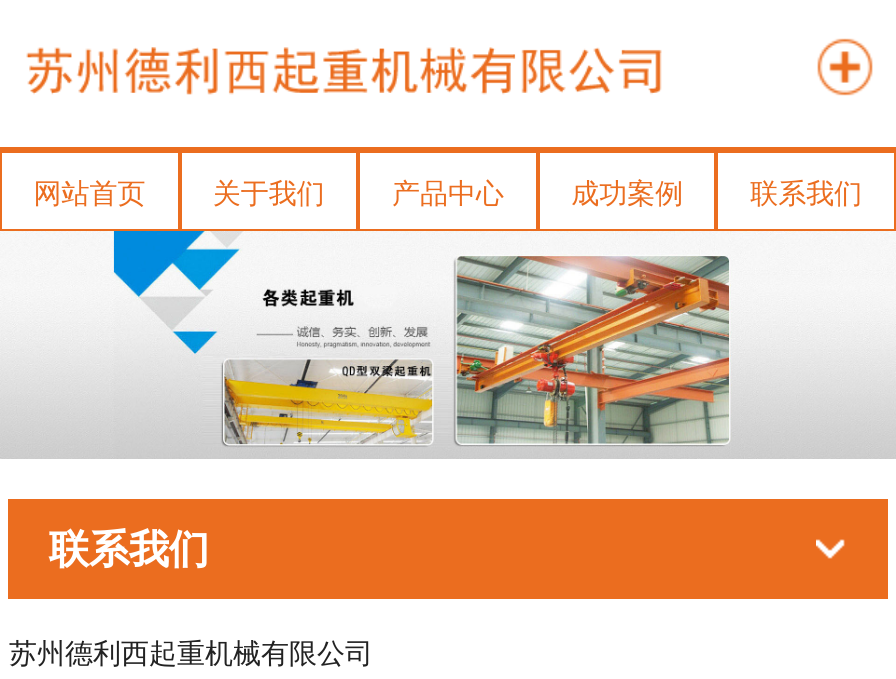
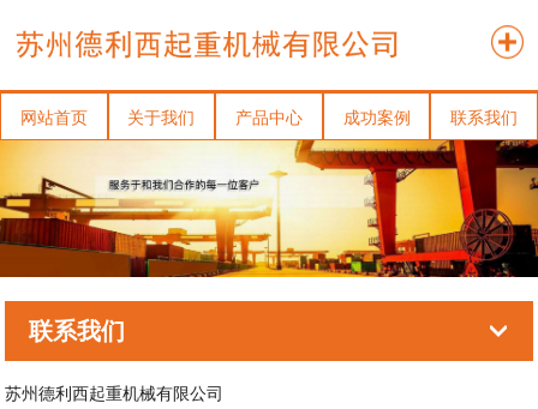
- [image]
+ [image]
